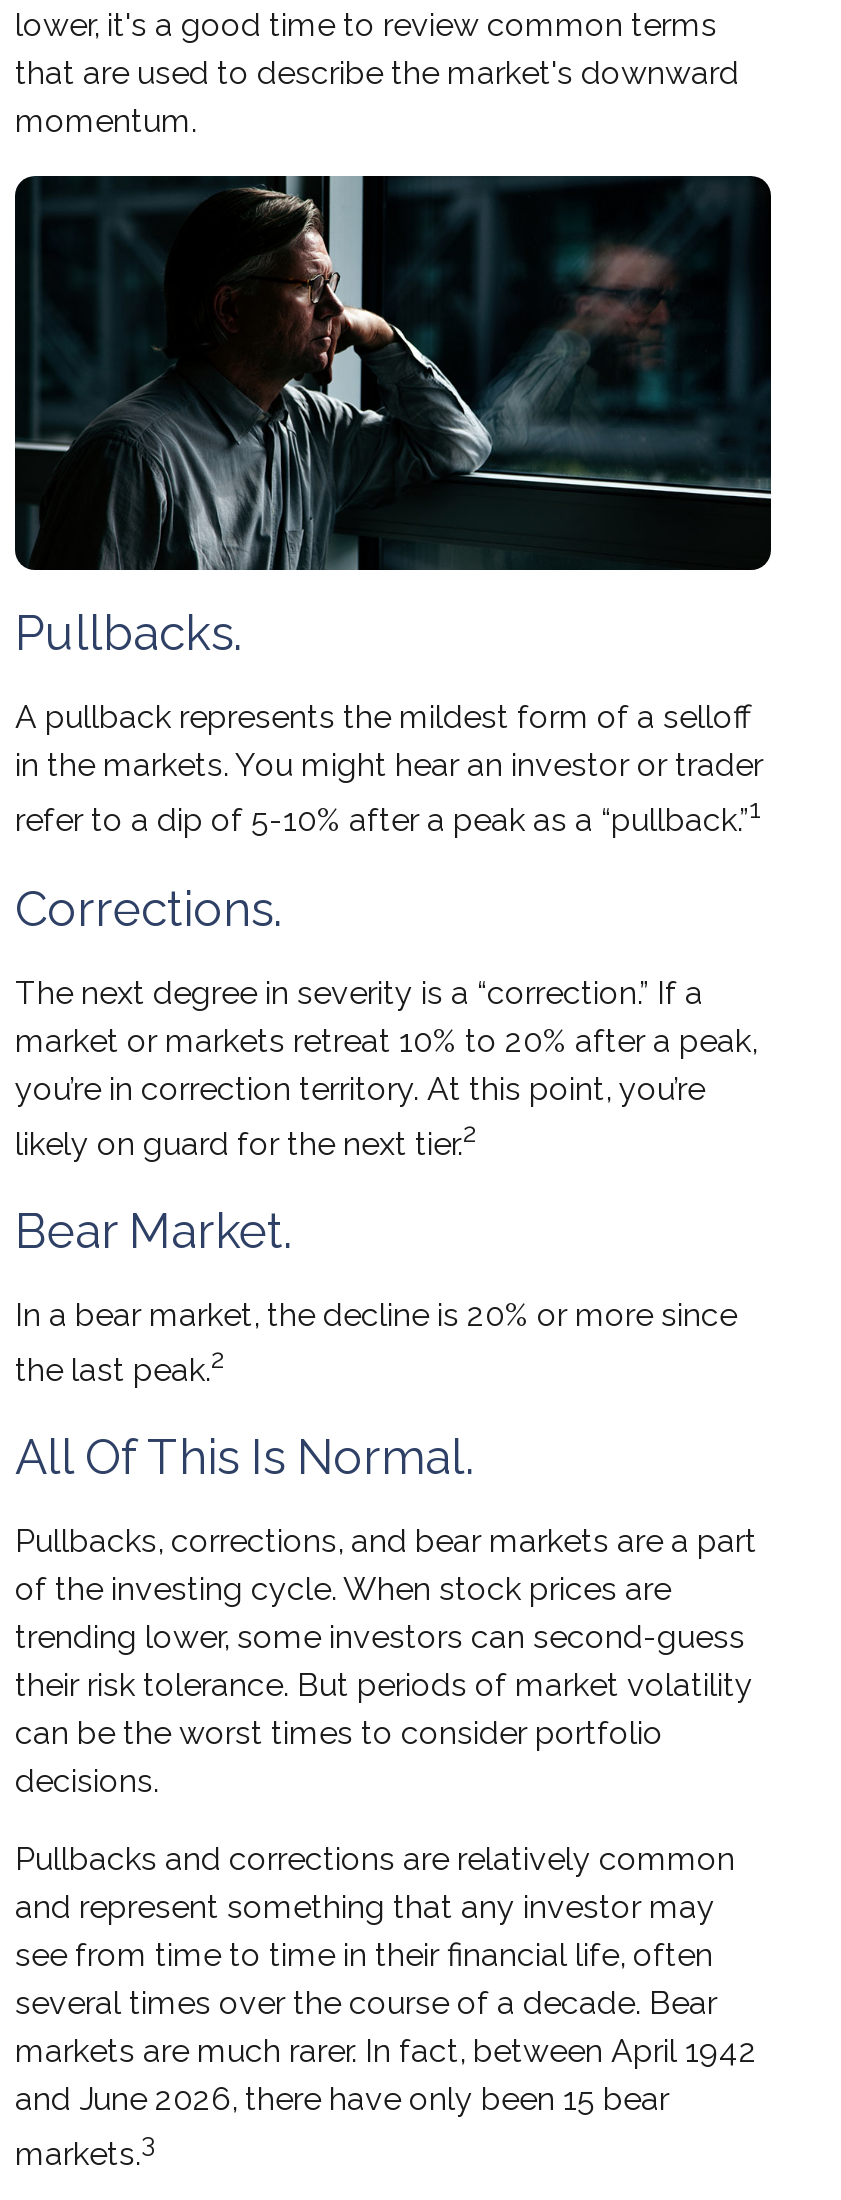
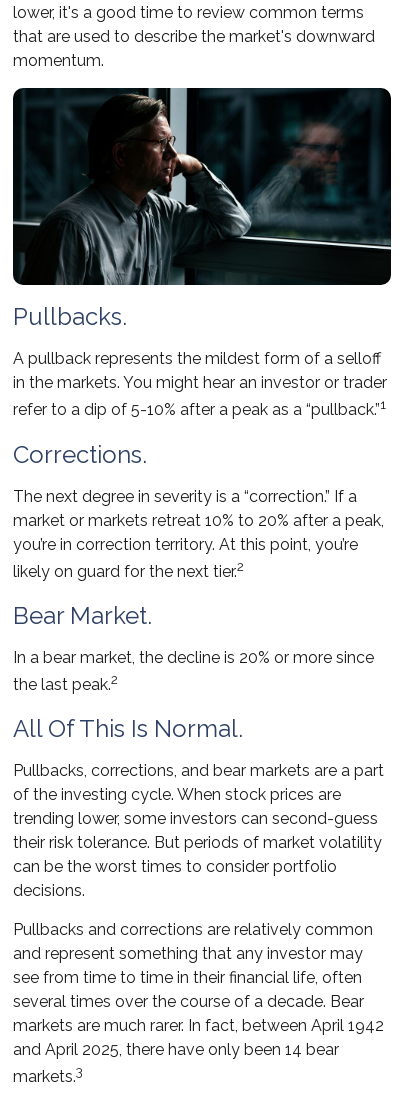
- and June 2026, there have only been 15 bear
+ and April 2025, there have only been 14 bear
